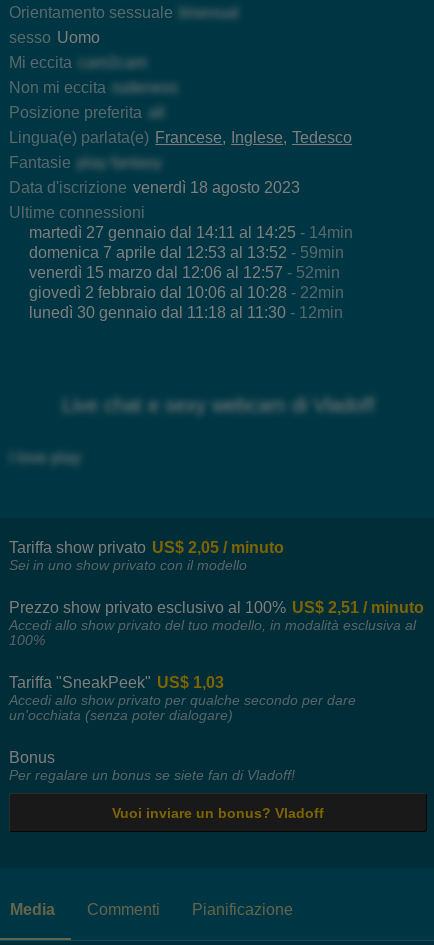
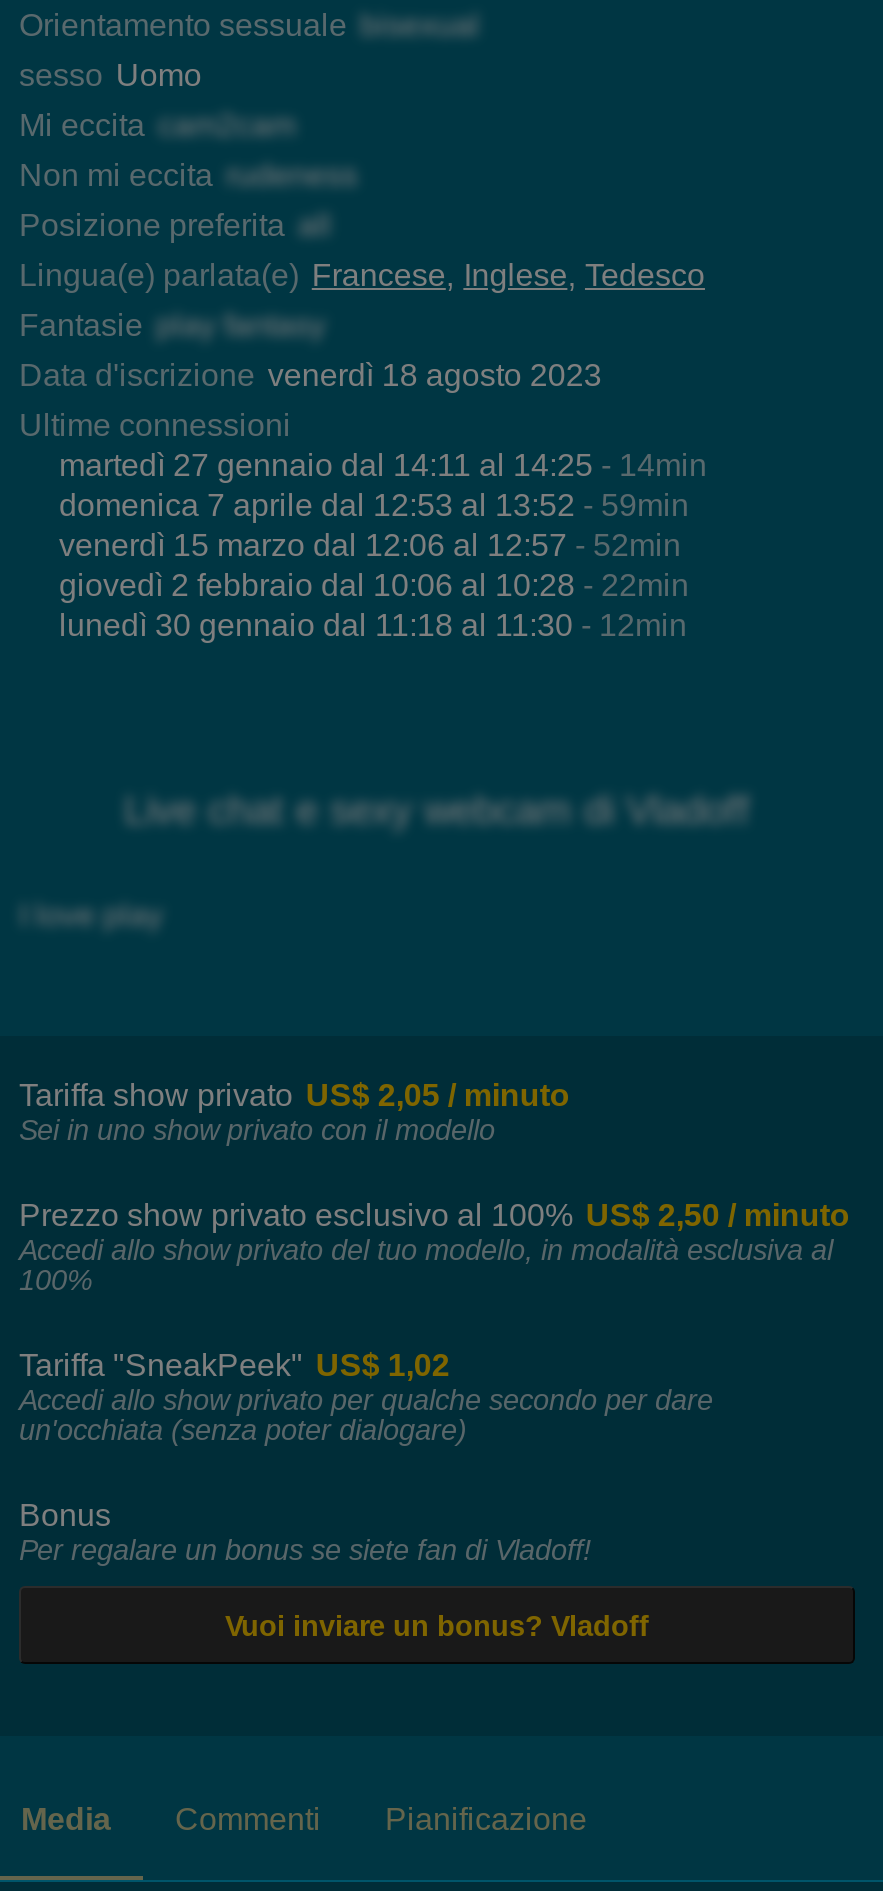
- Prezzo show privato esclusivo al 100% US$ 2,51 / minuto
+ Prezzo show privato esclusivo al 100% US$ 2,50 / minuto

- Tariffa "SneakPeek" US$ 1,03
+ Tariffa "SneakPeek" US$ 1,02
